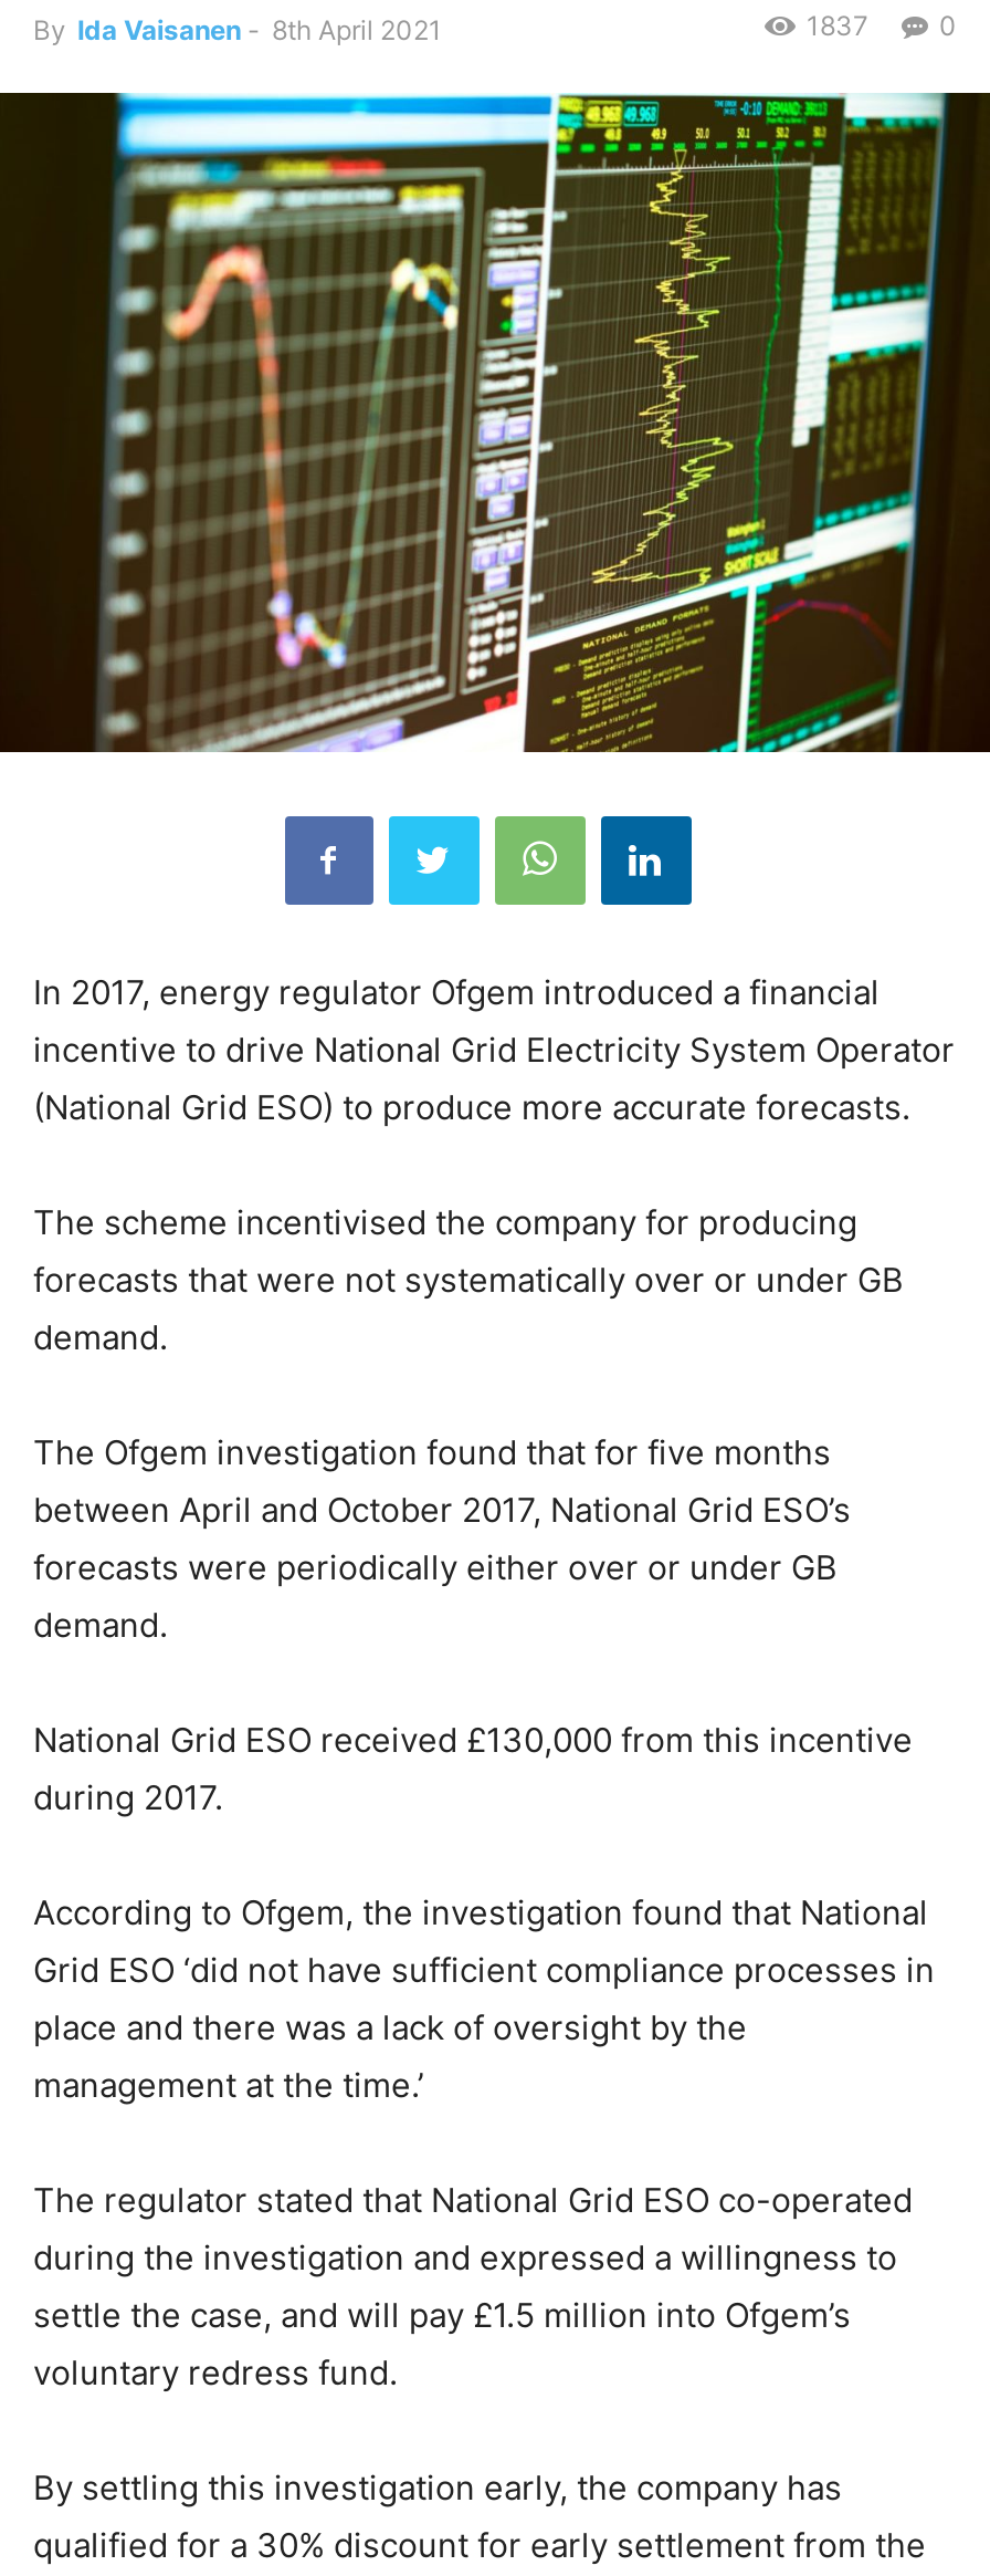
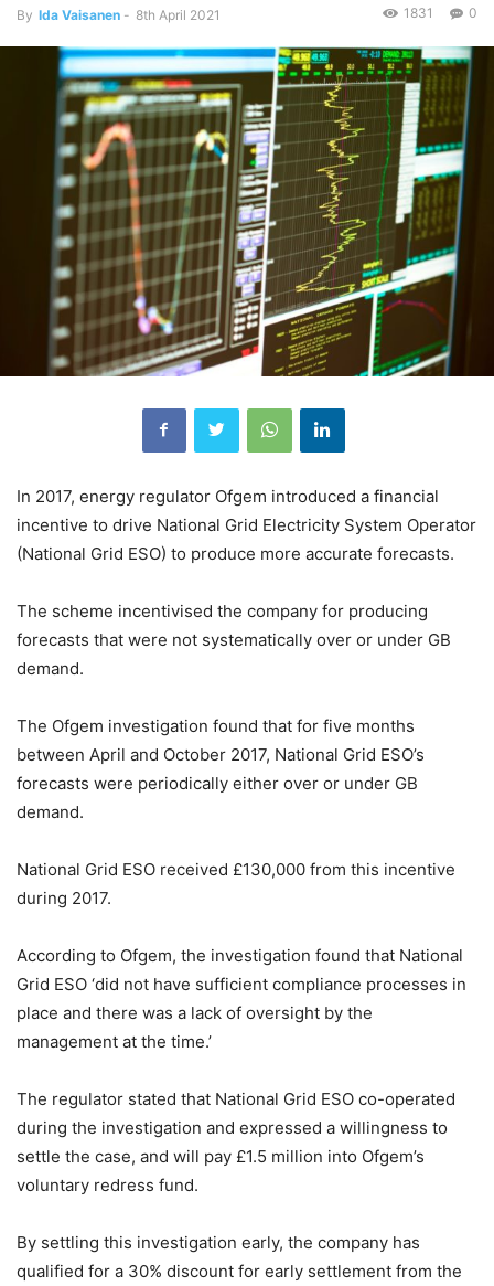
- 1837
+ 1831
